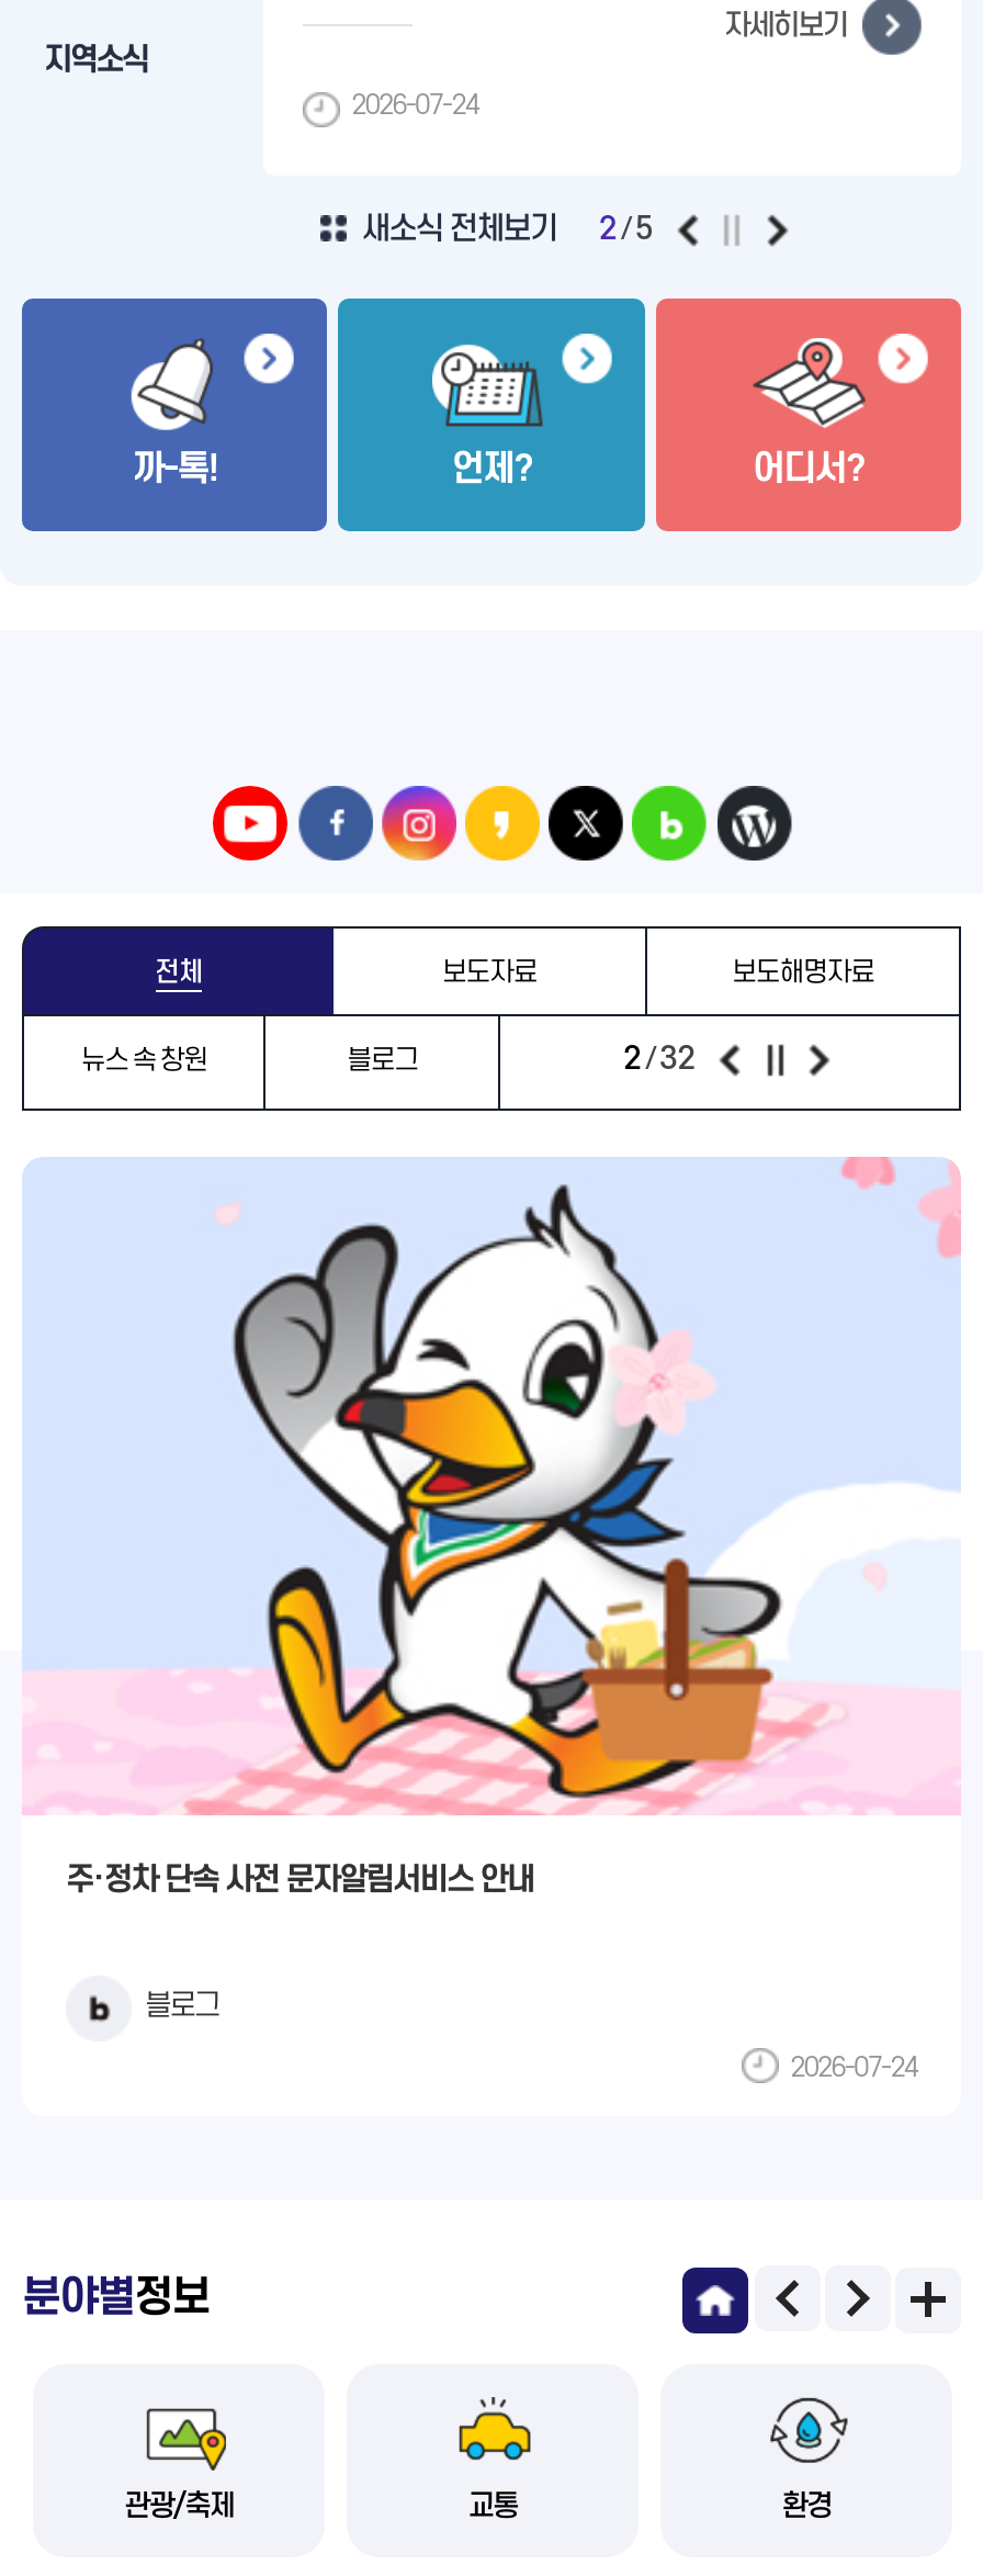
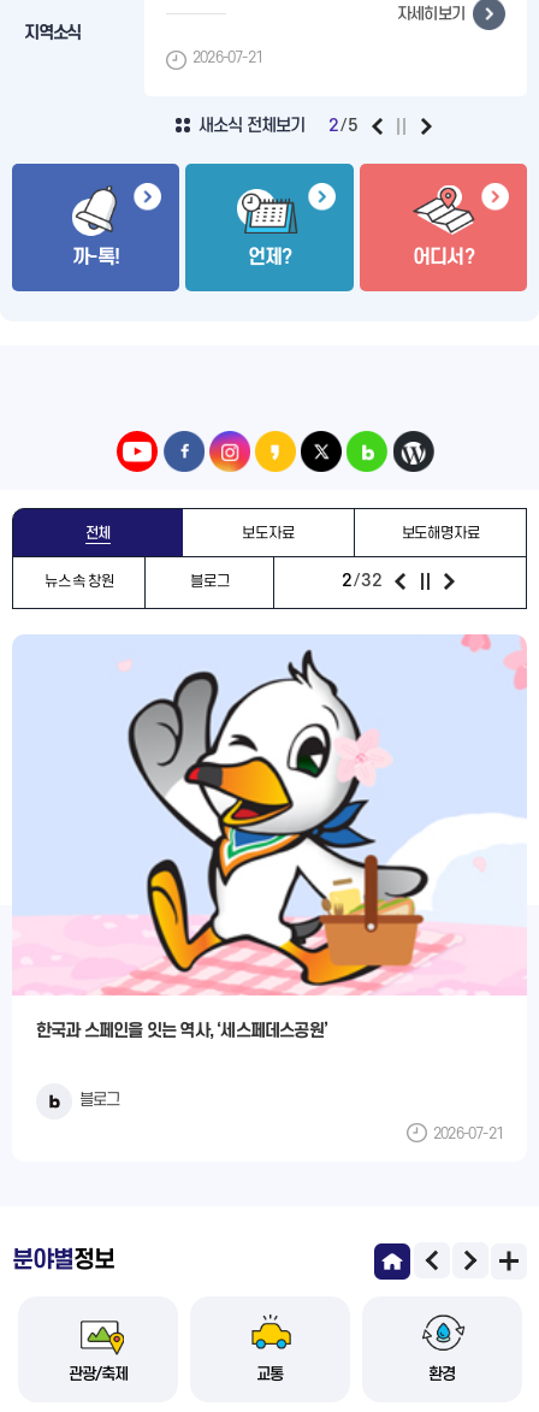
- 2026-07-24
+ 2026-07-21

- 주·정차 단속 사전 문자알림서비스 안내
+ 한국과 스페인을 잇는 역사, ‘세스페데스공원’

- 2026-07-24
+ 2026-07-21
